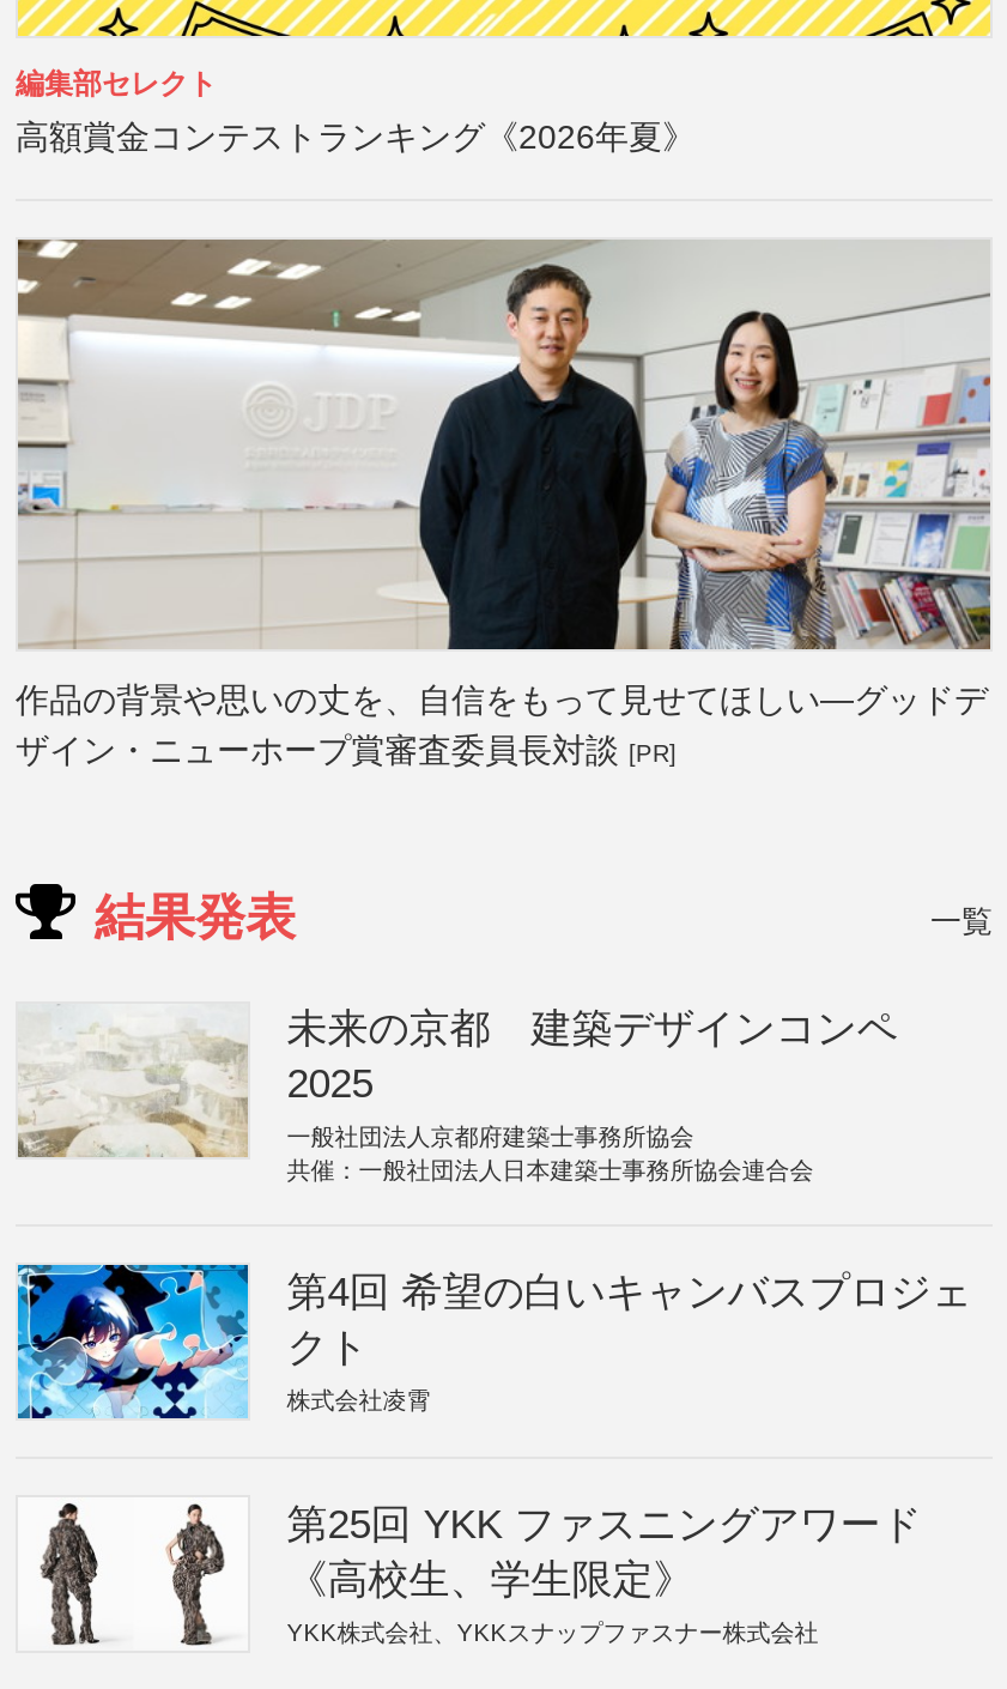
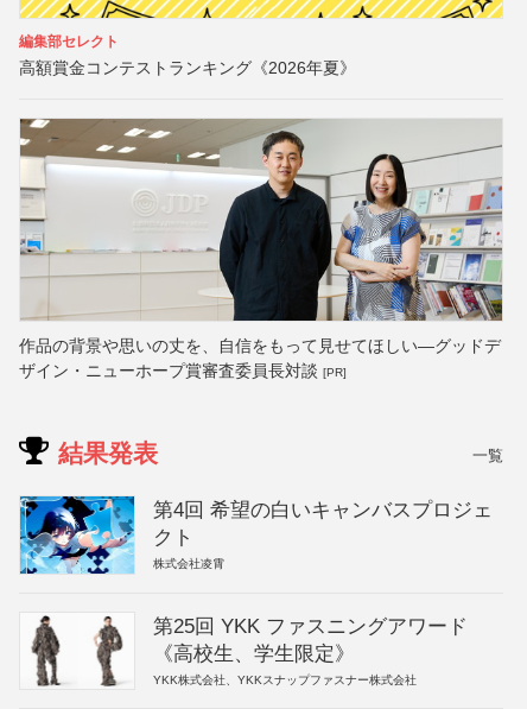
- [image]
- 未来の京都 建築デザインコンペ
- 2025
- 一般社団法人京都府建築士事務所協会
- 共催：一般社団法人日本建築士事務所協会連合会
